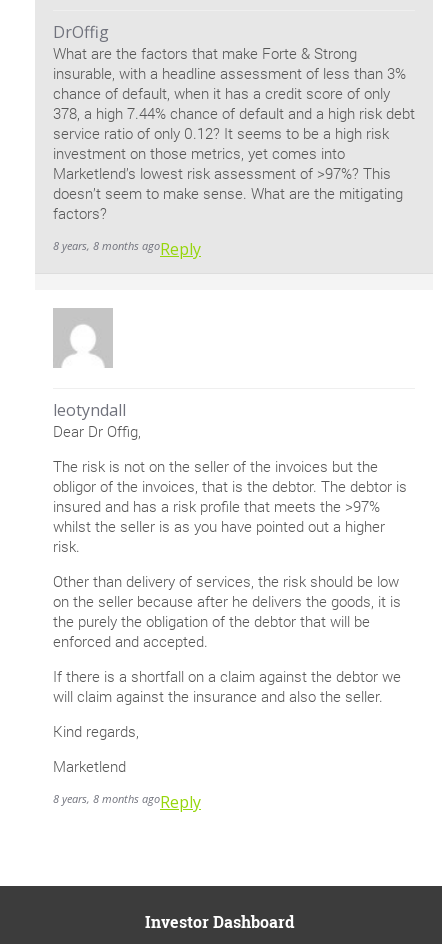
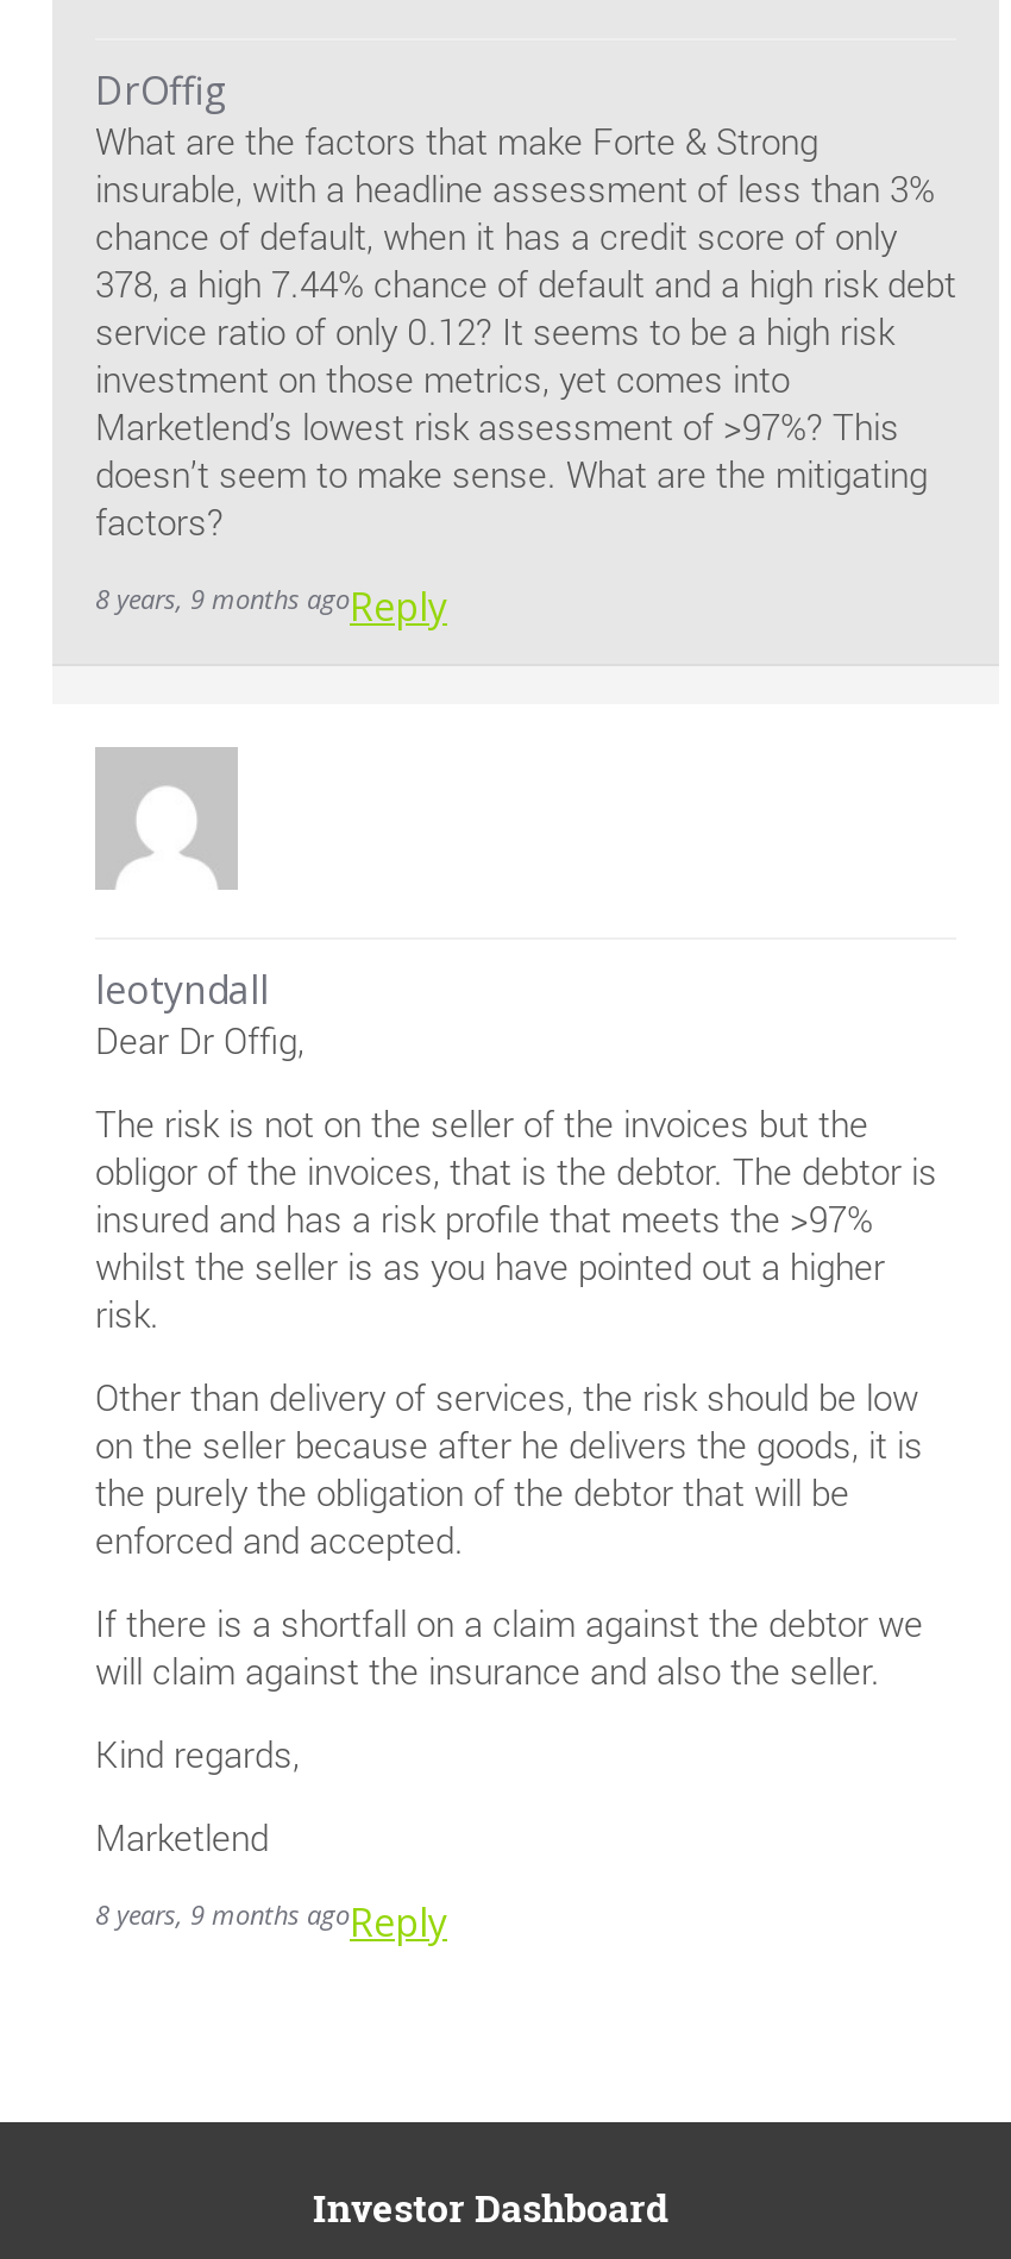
- 8 years, 8 months agoReply
+ 8 years, 9 months agoReply

- 8 years, 8 months agoReply
+ 8 years, 9 months agoReply
